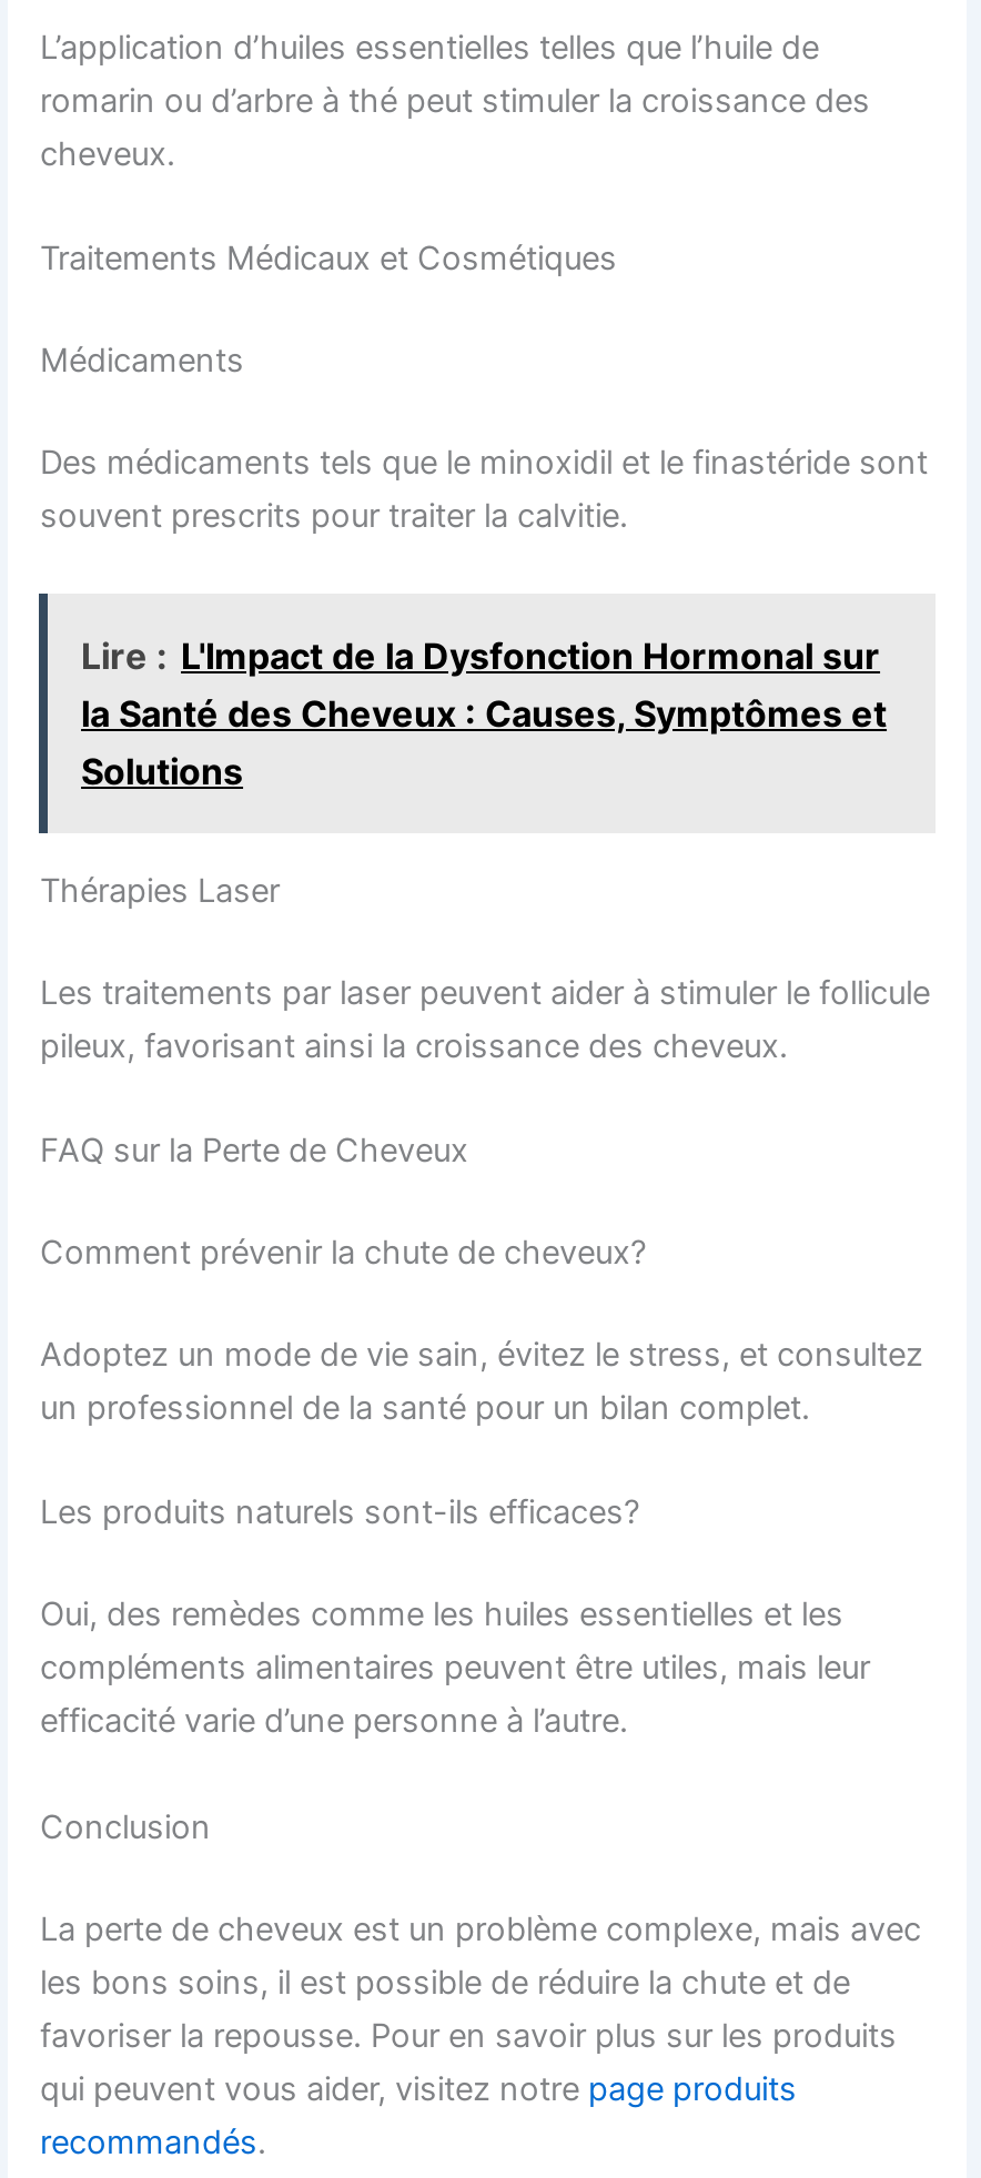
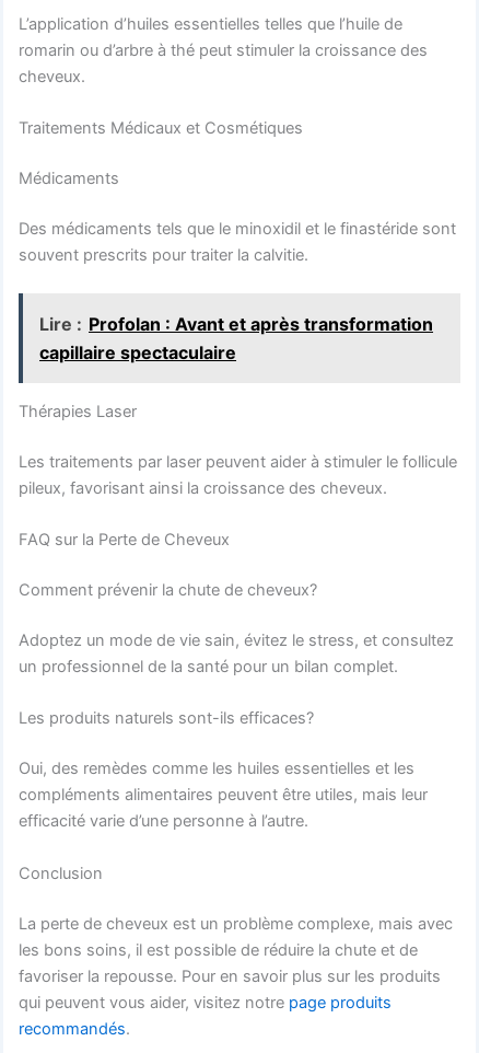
- Lire : L'Impact de la Dysfonction Hormonal sur
- la Santé des Cheveux : Causes, Symptômes et
- Solutions
+ Lire : Profolan : Avant et après transformation
+ capillaire spectaculaire
